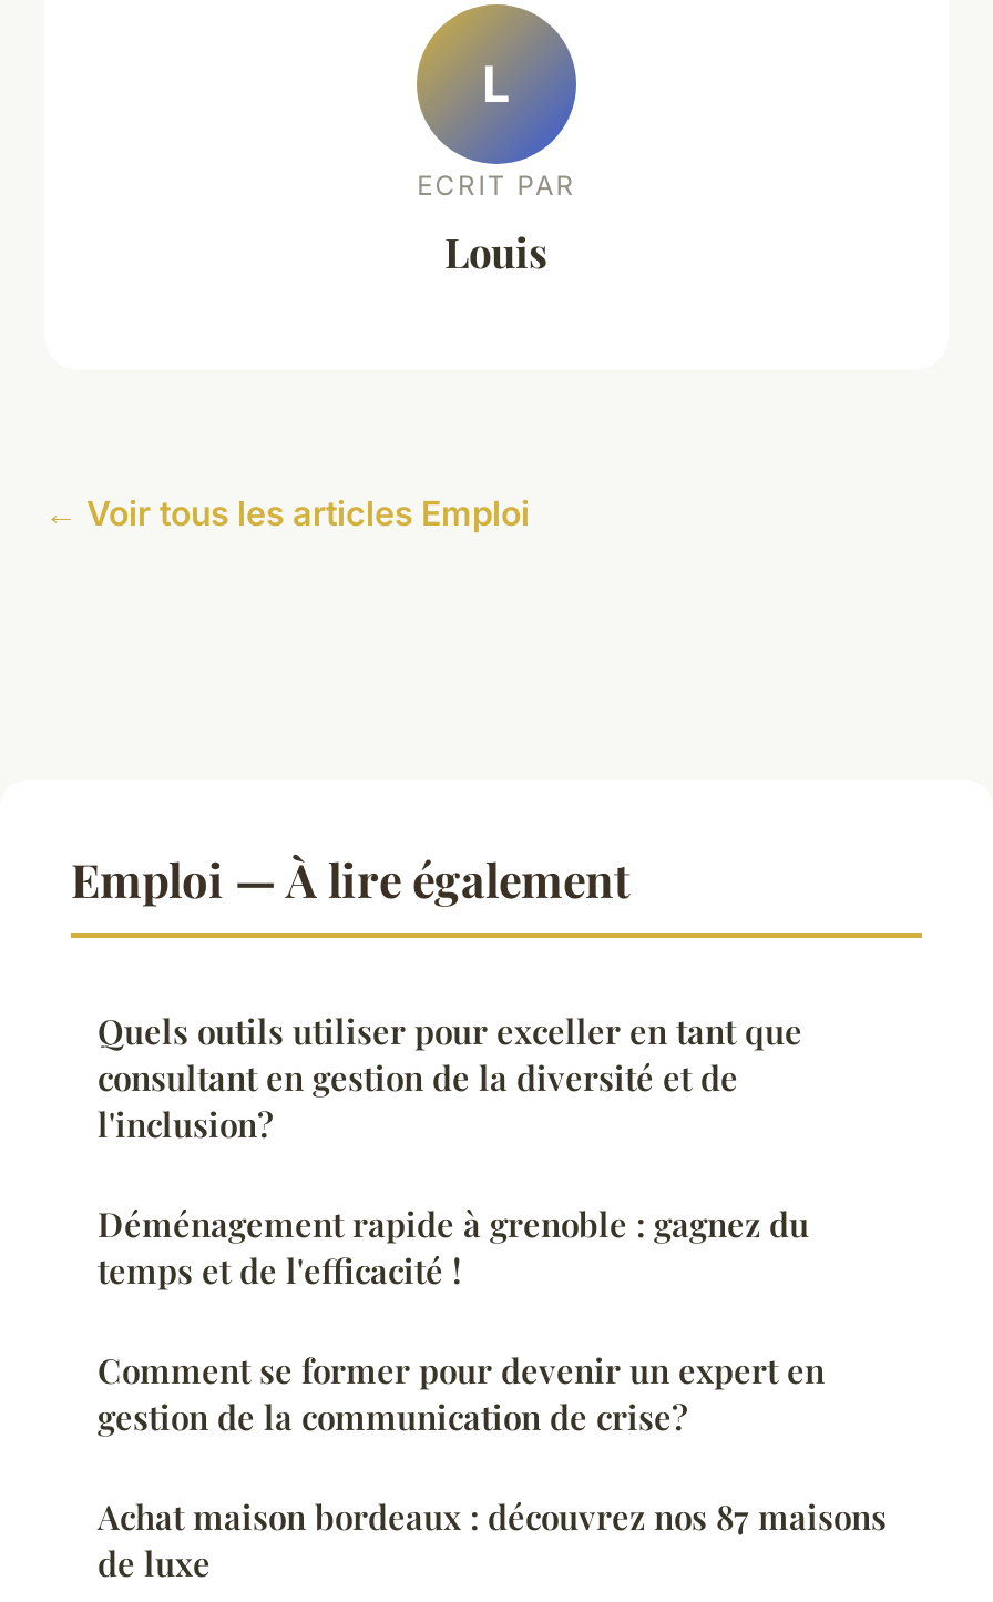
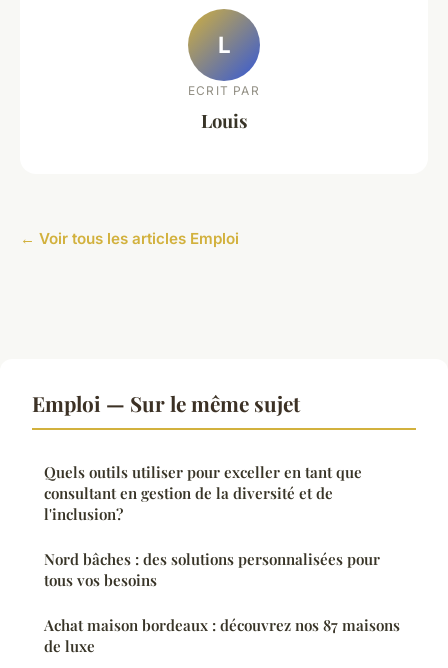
- Emploi — À lire également
+ Emploi — Sur le même sujet

- Déménagement rapide à grenoble : gagnez du
- temps et de l'efficacité !
- Comment se former pour devenir un expert en
- gestion de la communication de crise?
+ Nord bâches : des solutions personnalisées pour
+ tous vos besoins
